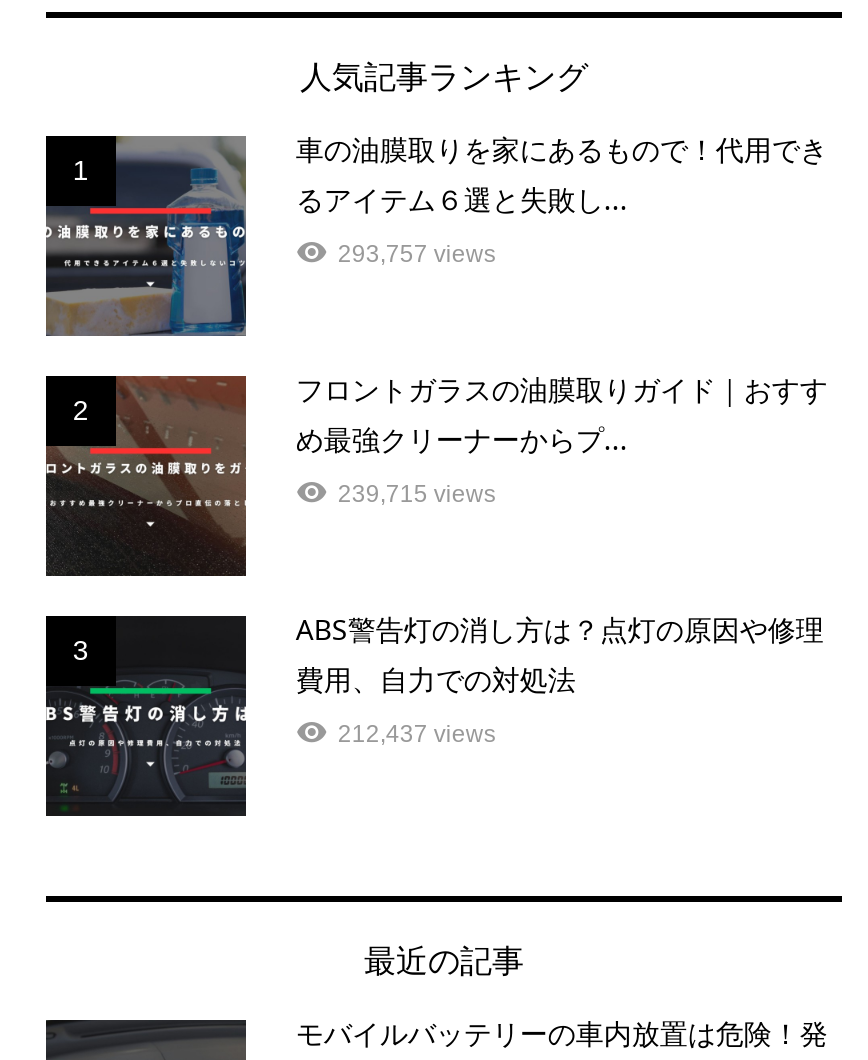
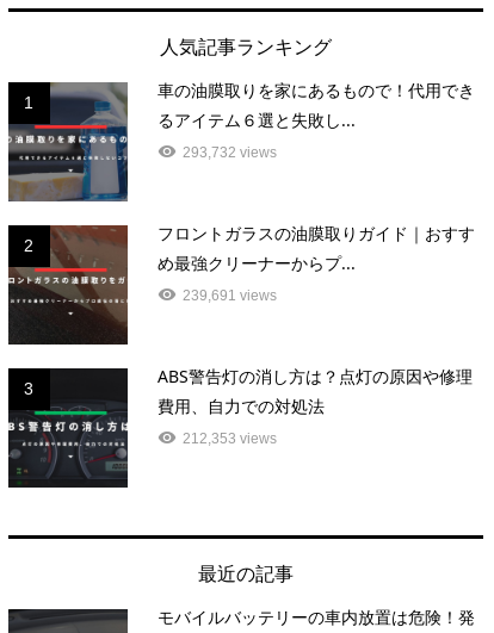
- 293,757 views
+ 293,732 views

- 239,715 views
+ 239,691 views

- 212,437 views
+ 212,353 views
